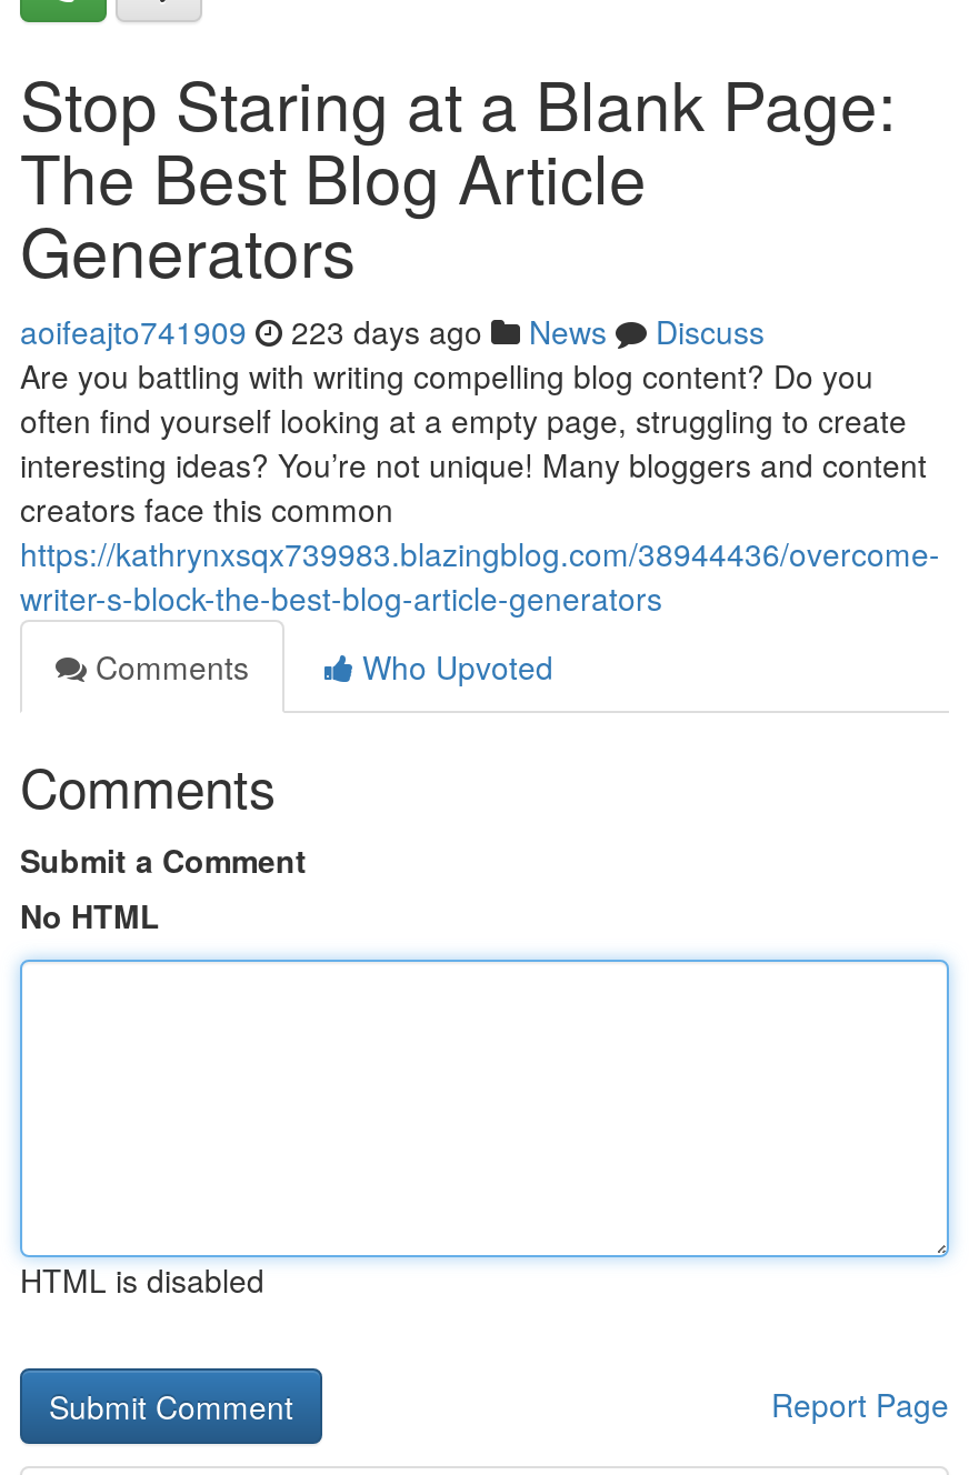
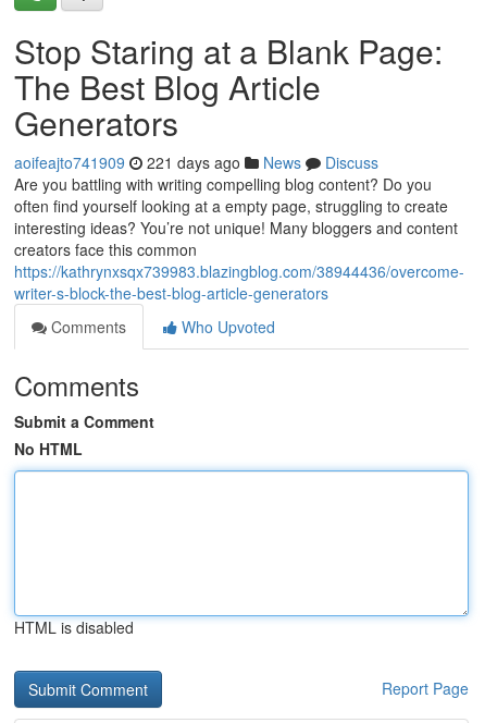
- aoifeajto741909 223 days ago News Discuss
+ aoifeajto741909 221 days ago News Discuss
